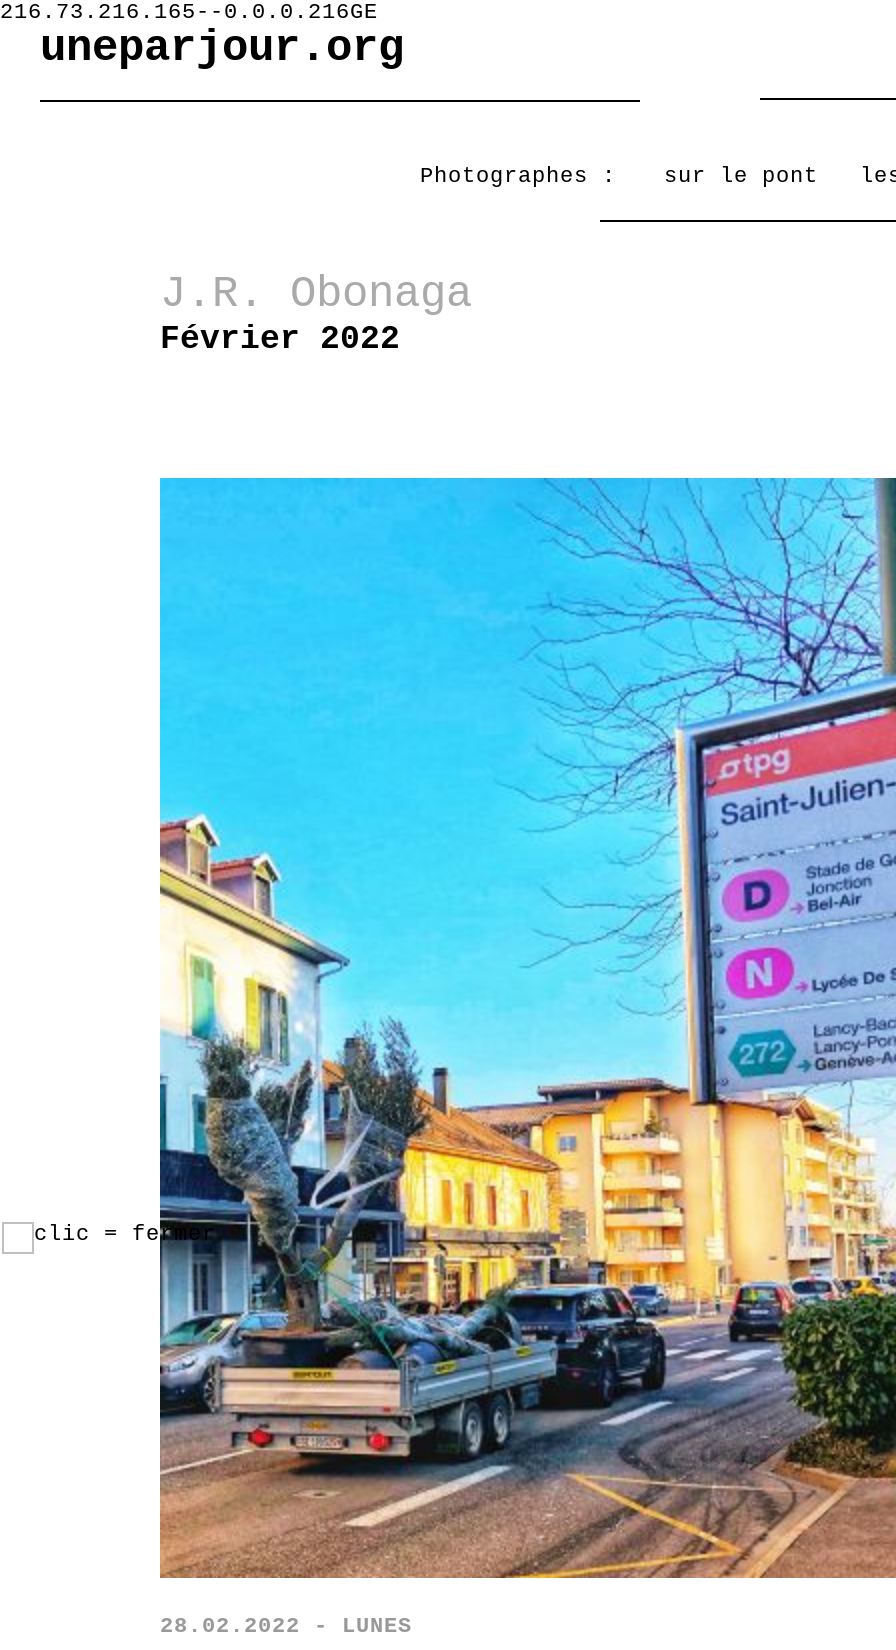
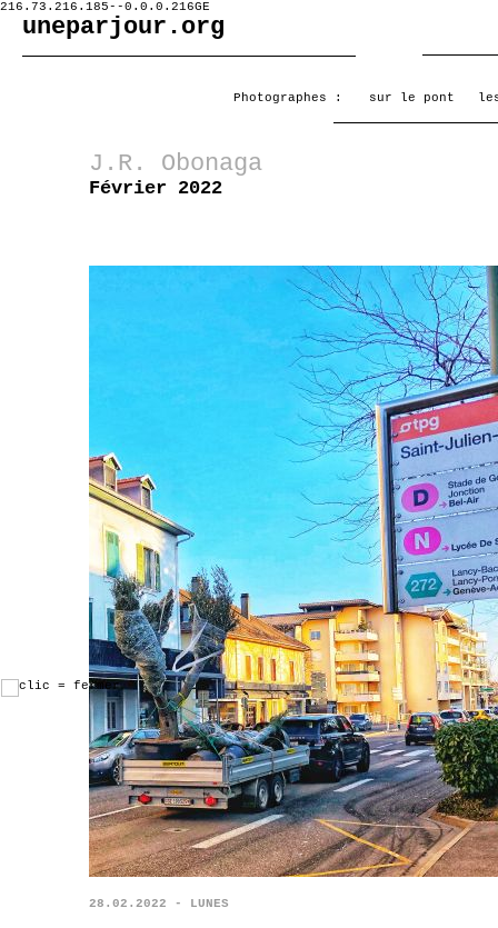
- 216.73.216.165--0.0.0.216GE
+ 216.73.216.185--0.0.0.216GE
